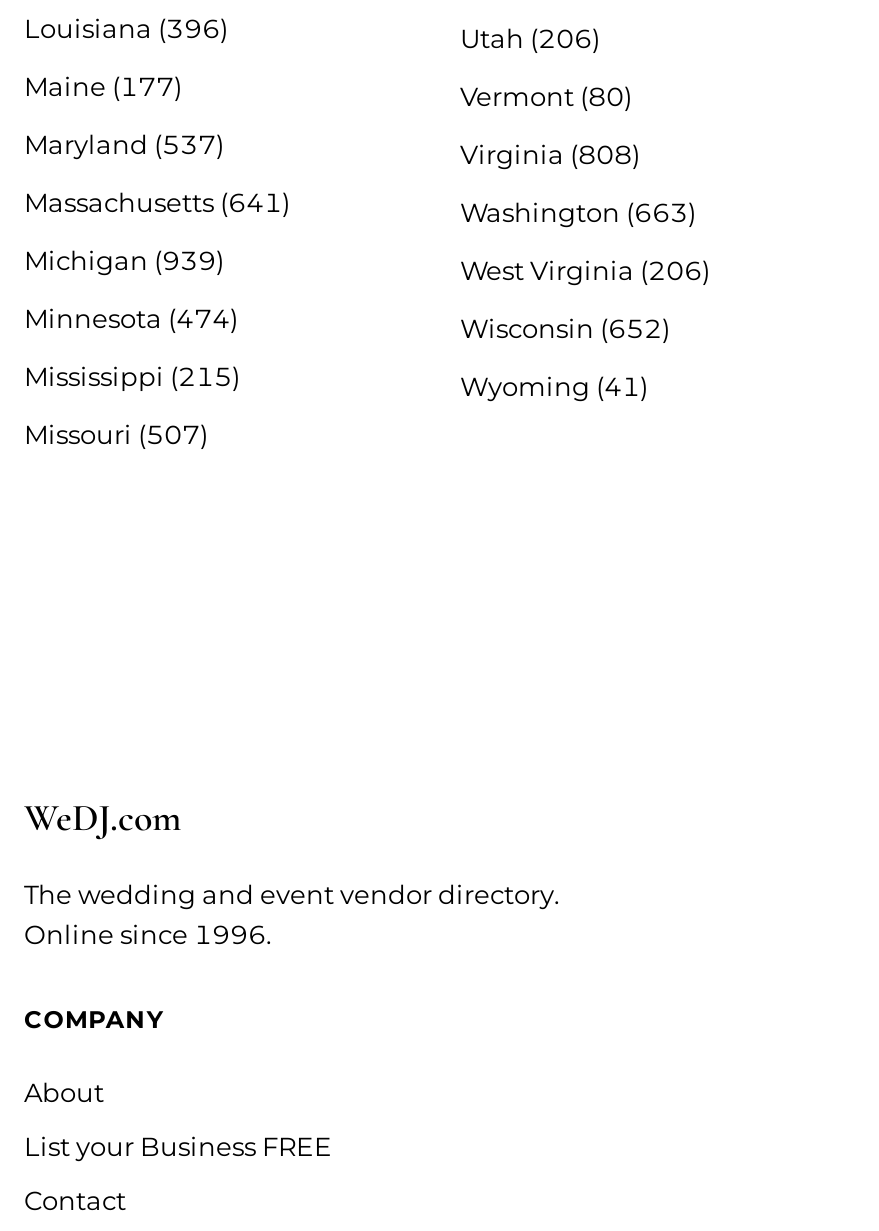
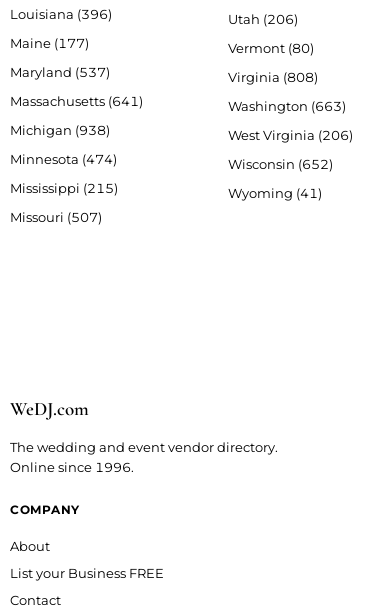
- Michigan (939)
+ Michigan (938)
